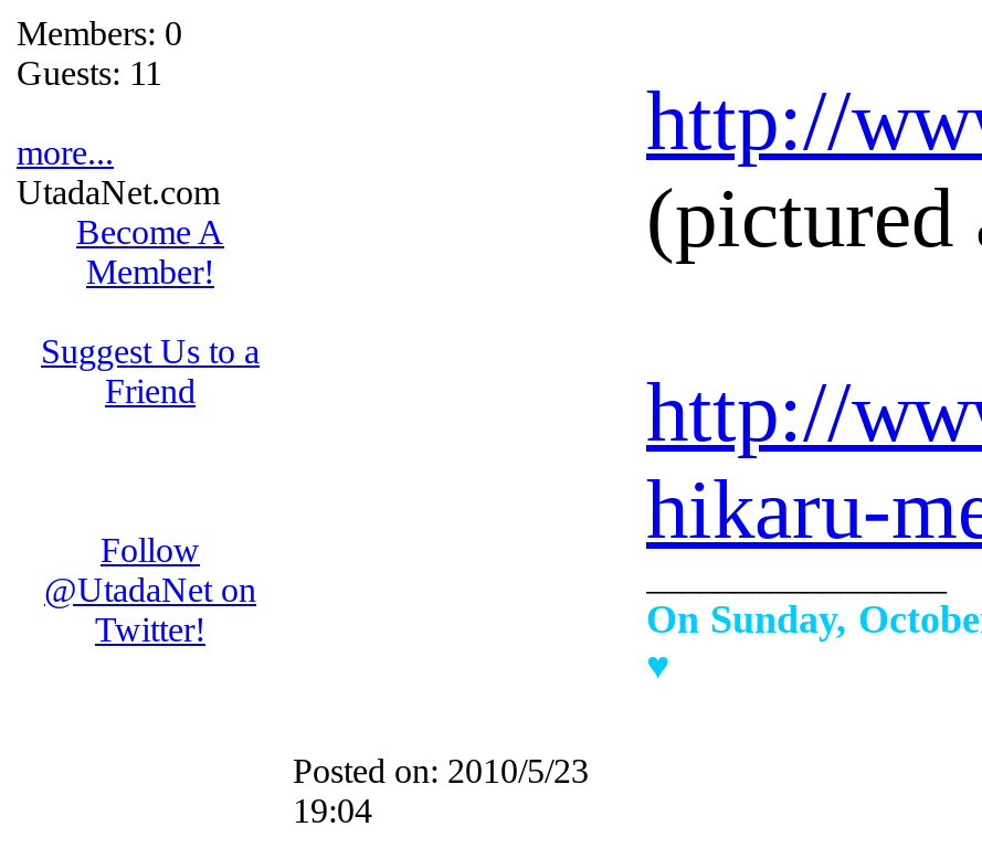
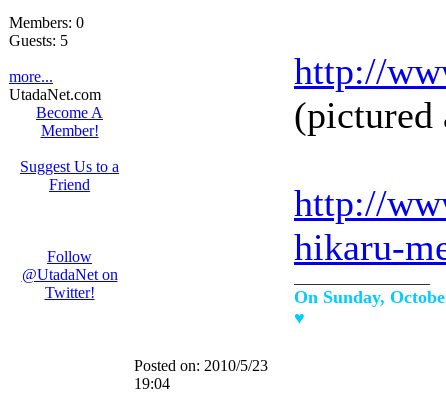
- Guests: 11
+ Guests: 5
